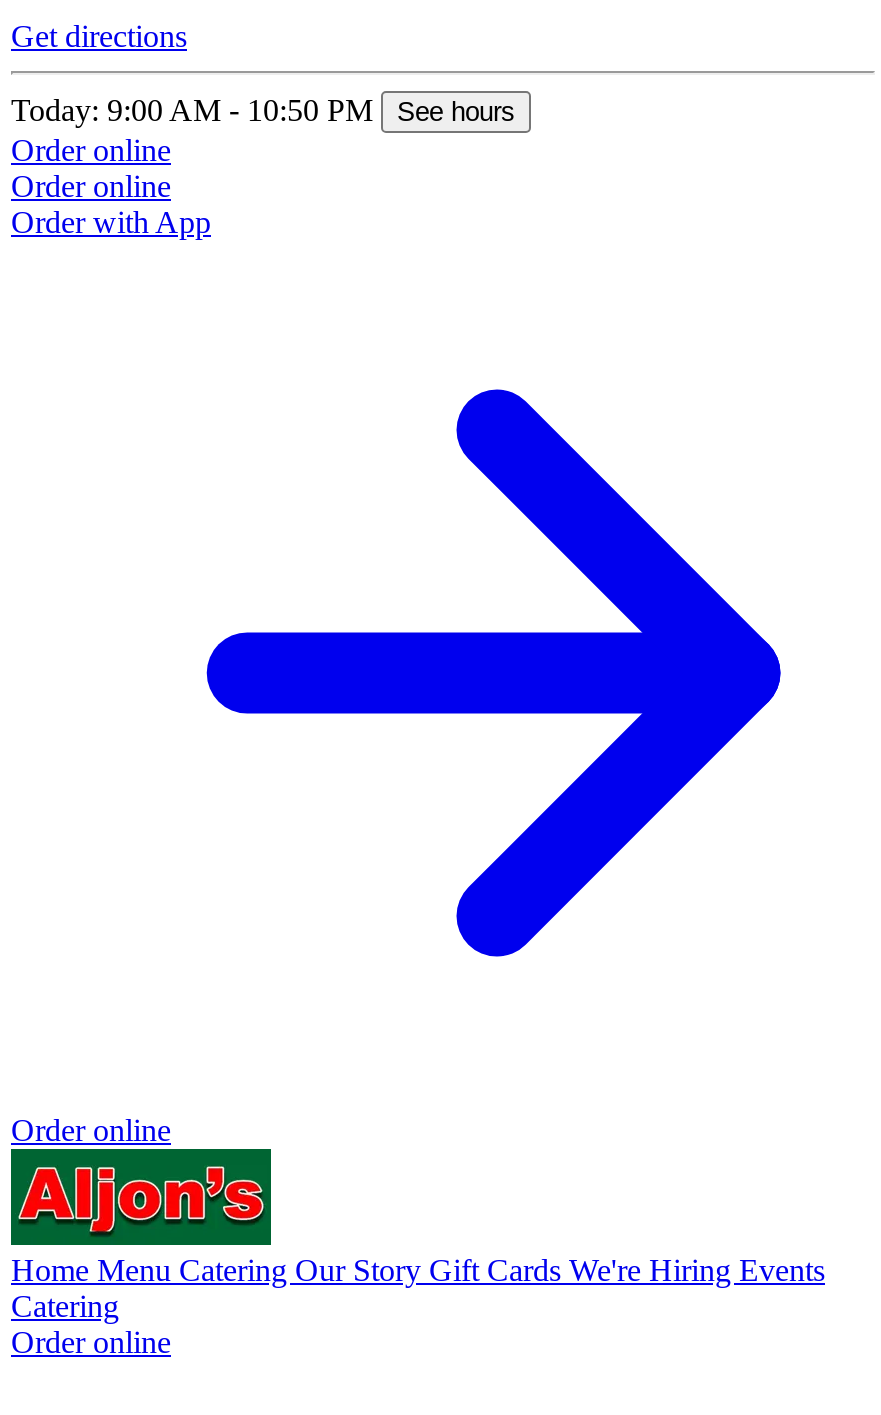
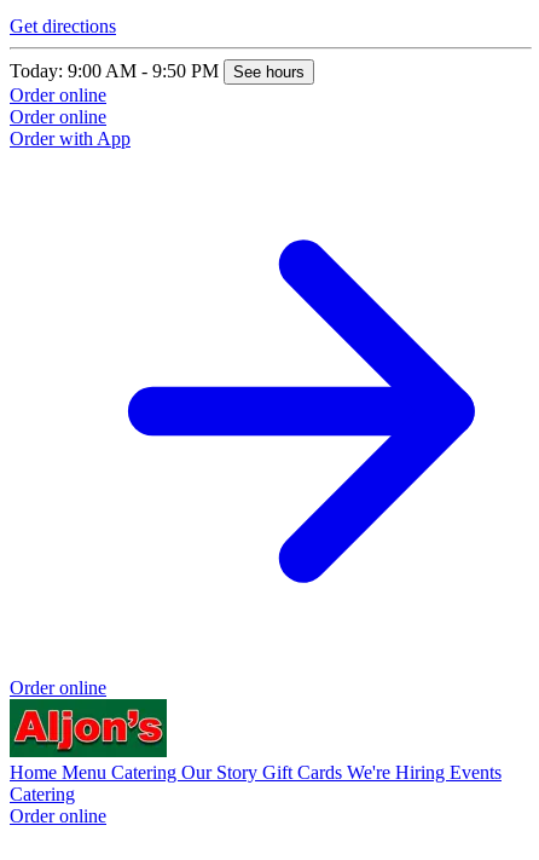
- Today: 9:00 AM - 10:50 PM See hours
+ Today: 9:00 AM - 9:50 PM See hours
